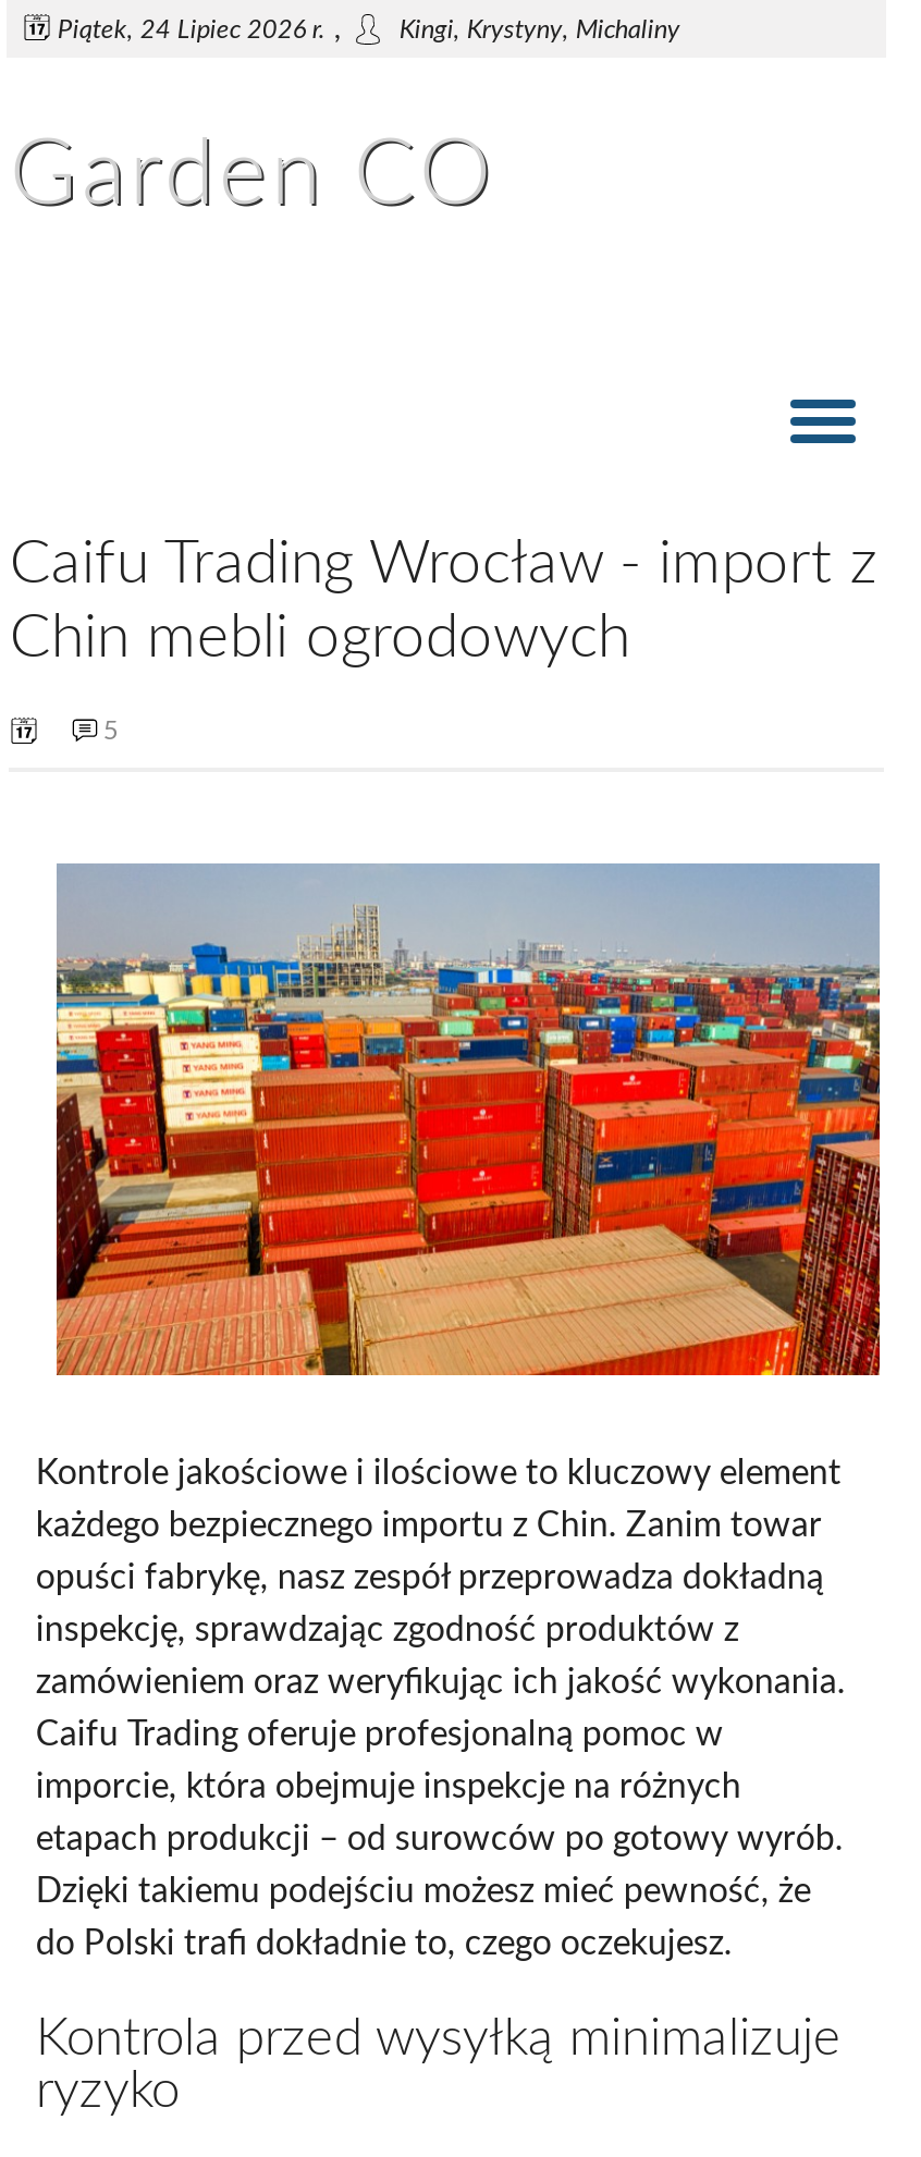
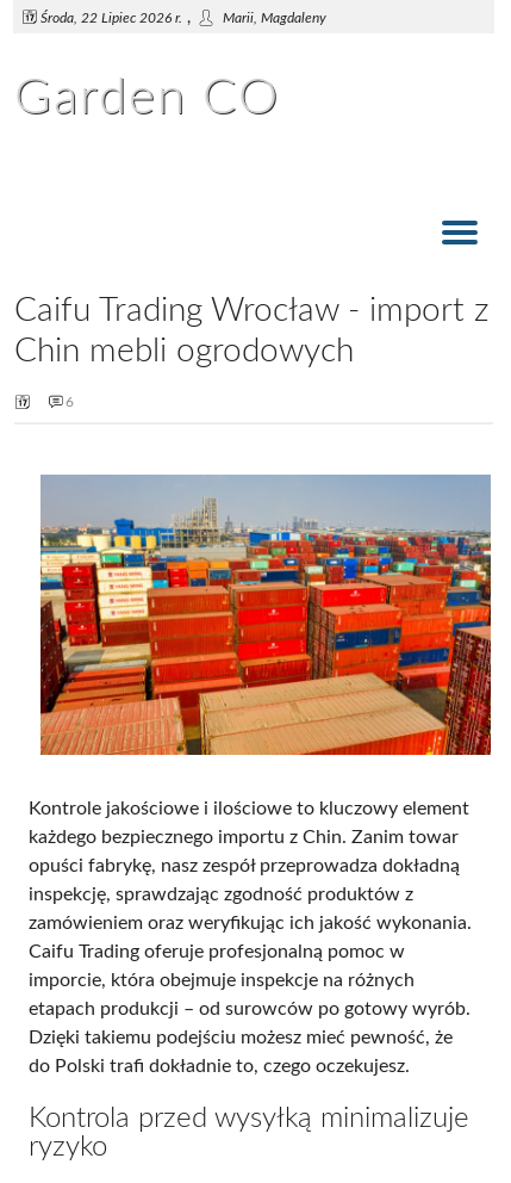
- Piątek, 24 Lipiec 2026 r.,
- Kingi, Krystyny, Michaliny
+ Środa, 22 Lipiec 2026 r.,
+ Marii, Magdaleny

- 5
+ 6
